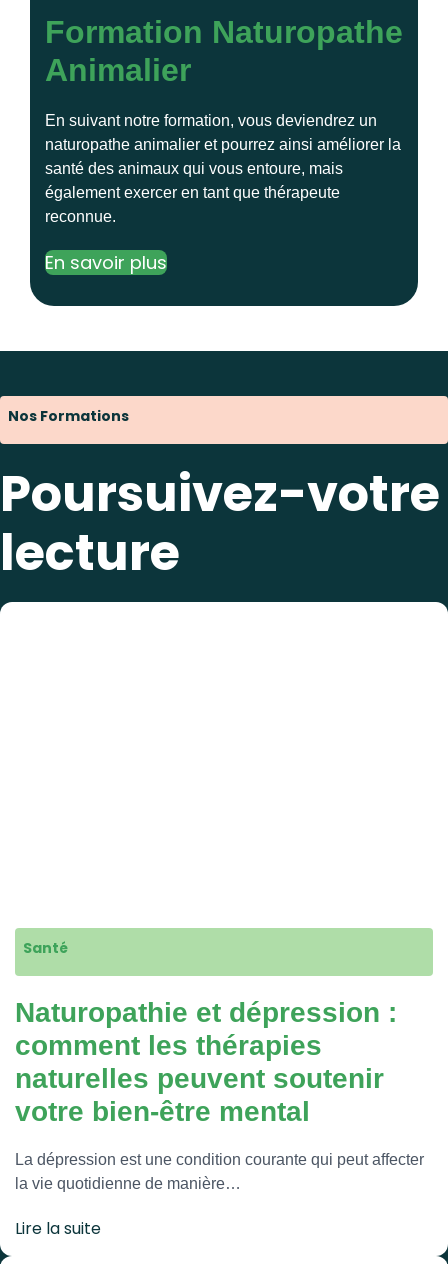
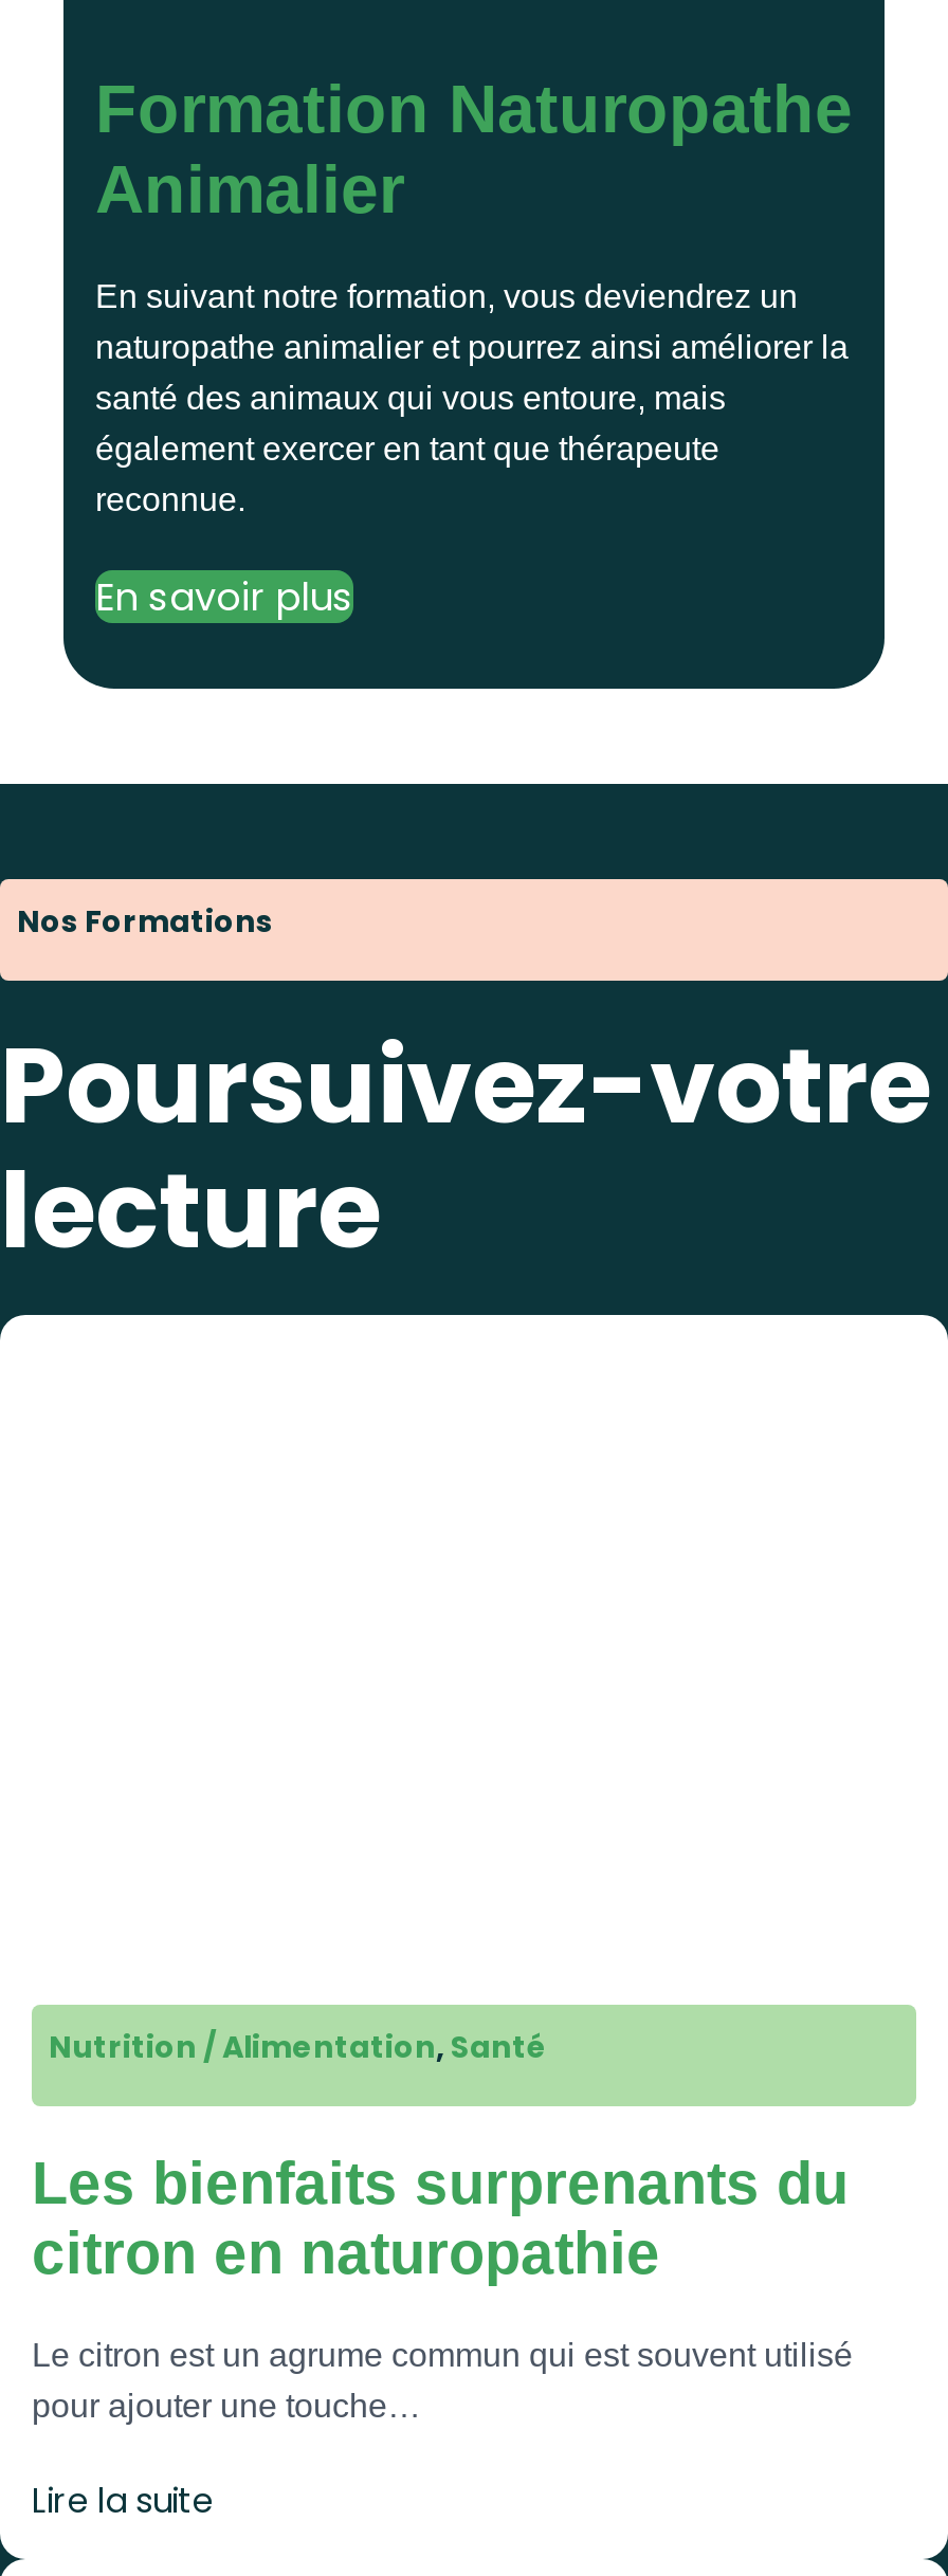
- Santé
+ Nutrition / Alimentation, Santé

- Naturopathie et dépression :
- comment les thérapies
- naturelles peuvent soutenir
- votre bien-être mental
+ Les bienfaits surprenants du
+ citron en naturopathie

- La dépression est une condition courante qui peut affecter
- la vie quotidienne de manière…
+ Le citron est un agrume commun qui est souvent utilisé
+ pour ajouter une touche…
